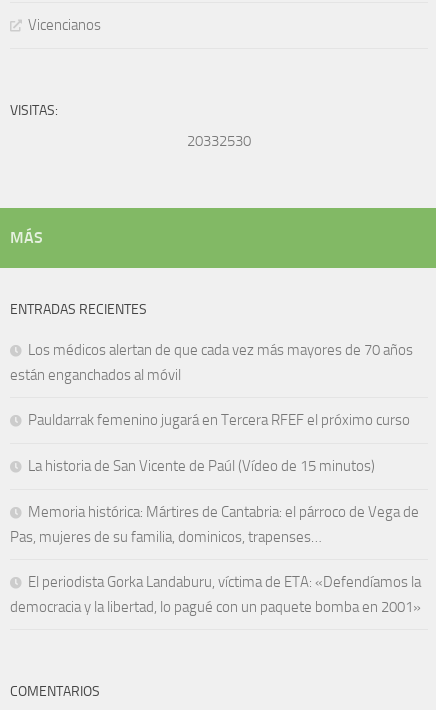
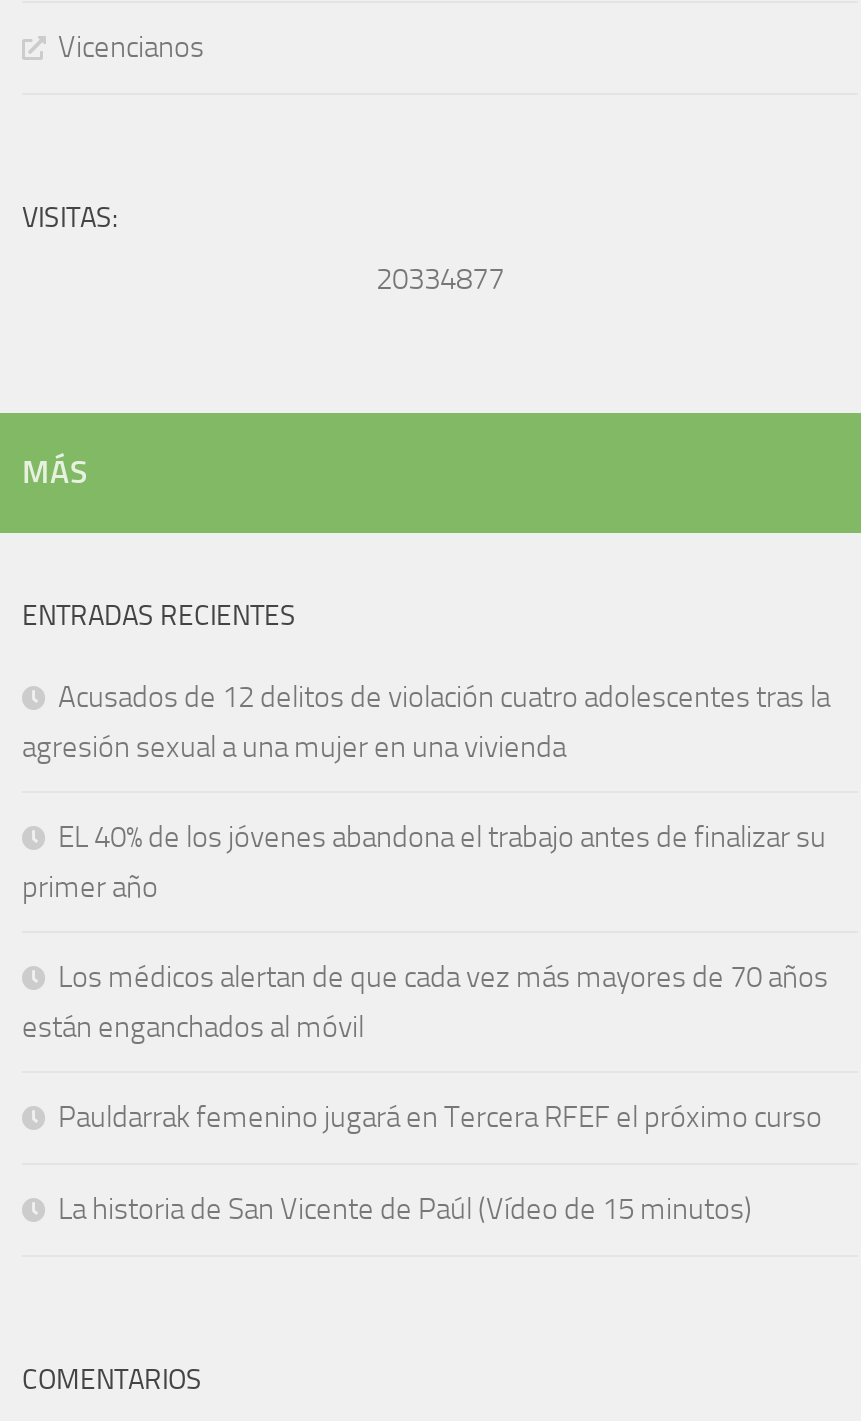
- 20332530
+ 20334877

+ Acusados de 12 delitos de violación cuatro adolescentes tras la
+ agresión sexual a una mujer en una vivienda
+ EL 40% de los jóvenes abandona el trabajo antes de finalizar su
+ primer año

moved down: Los médicos alertan de que cada vez más mayores de 70 años | están enganchados al móvil | Pauldarrak femenino jugará en Tercera RFEF el próximo curso | La historia de San Vicente de Paúl (Vídeo de 15 minutos)

- Memoria histórica: Mártires de Cantabria: el párroco de Vega de
- Pas, mujeres de su familia, dominicos, trapenses…
- El periodista Gorka Landaburu, víctima de ETA: «Defendíamos la
- democracia y la libertad, lo pagué con un paquete bomba en 2001»
